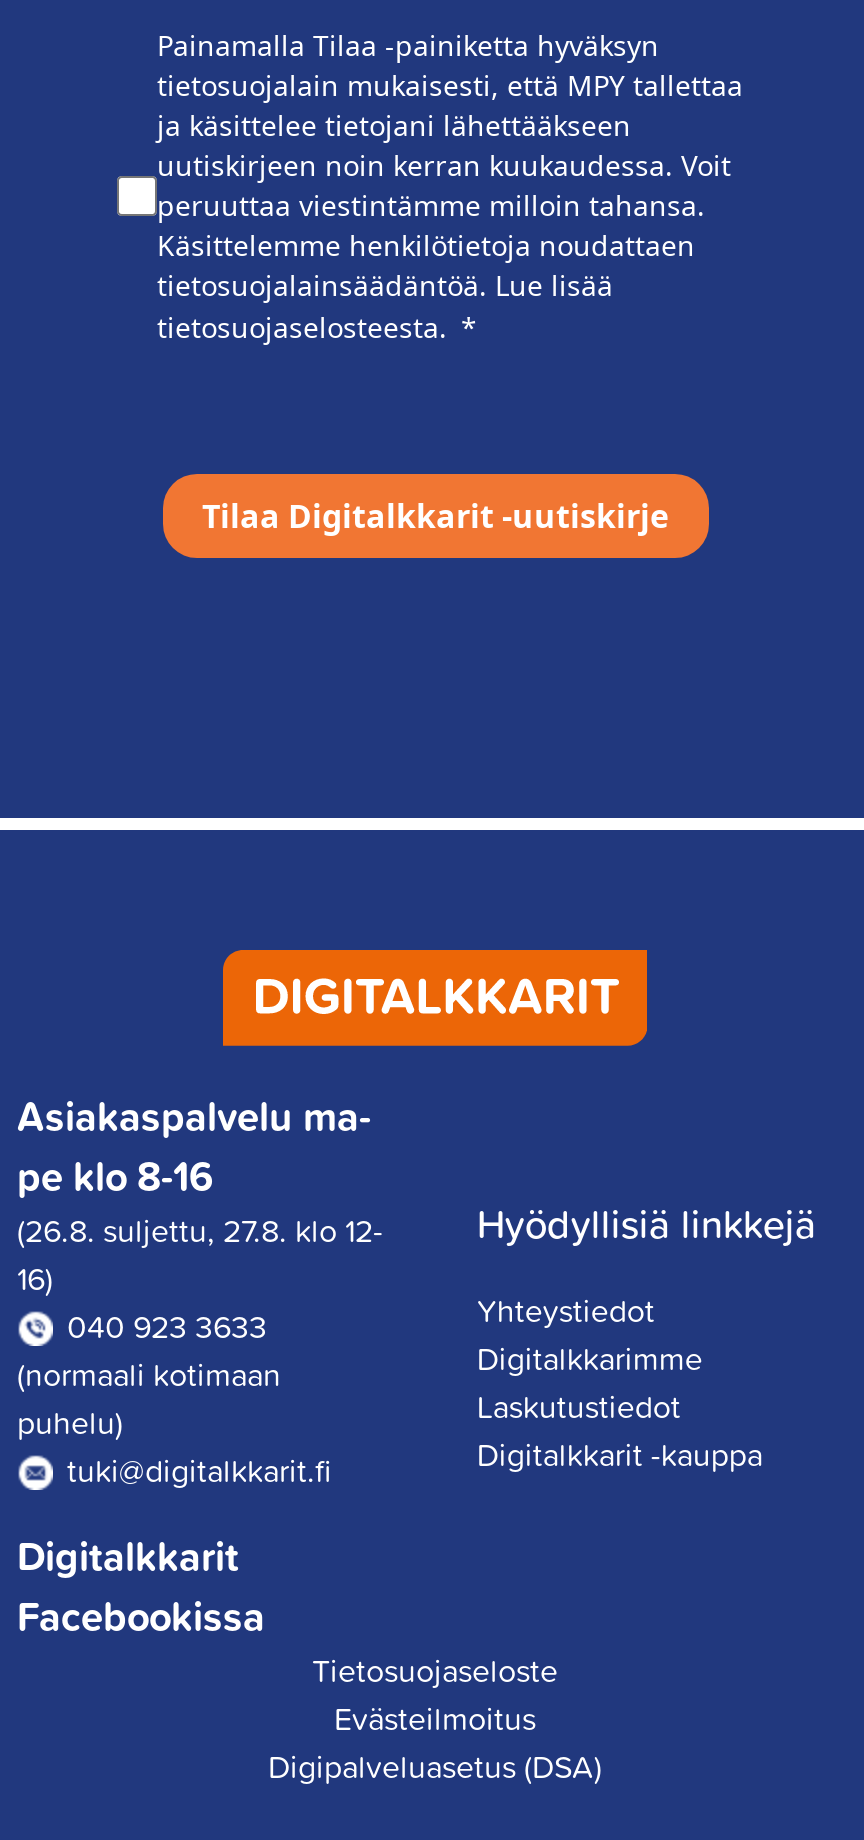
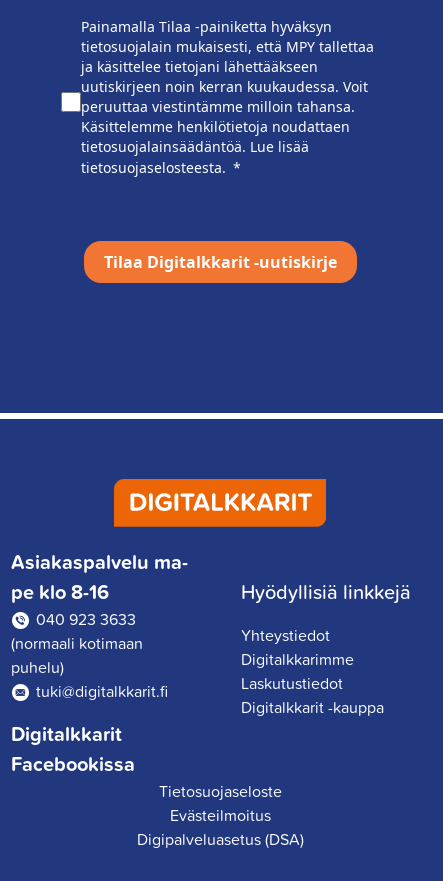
- (26.8. suljettu, 27.8. klo 12-
- 16)
